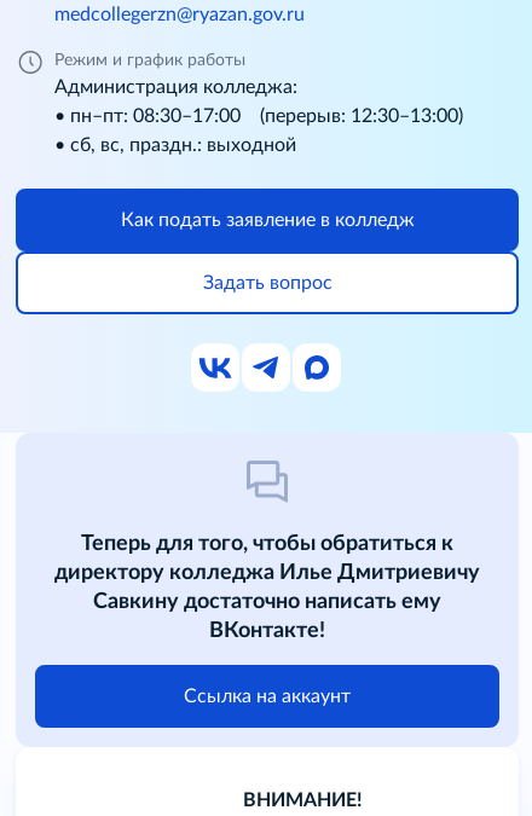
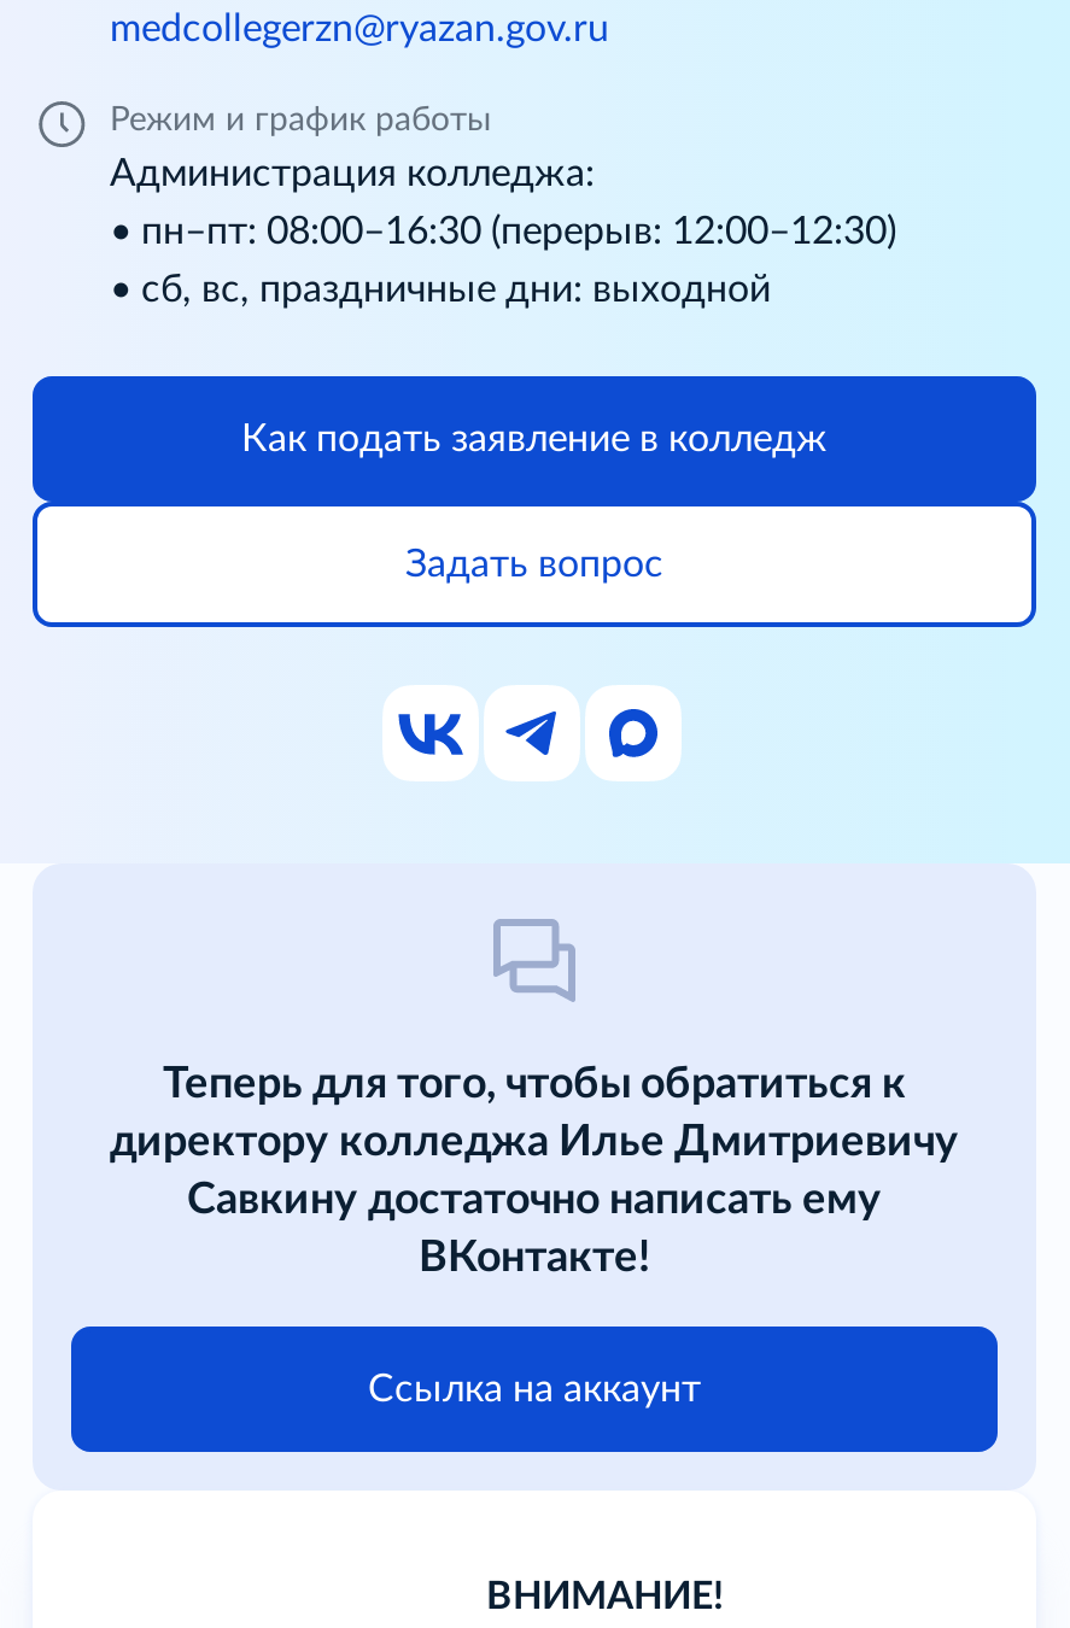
- • пн–пт: 08:30–17:00 (перерыв: 12:30–13:00)
+ • пн–пт: 08:00–16:30 (перерыв: 12:00–12:30)

- • сб, вс, праздн.: выходной
+ • сб, вс, праздничные дни: выходной
